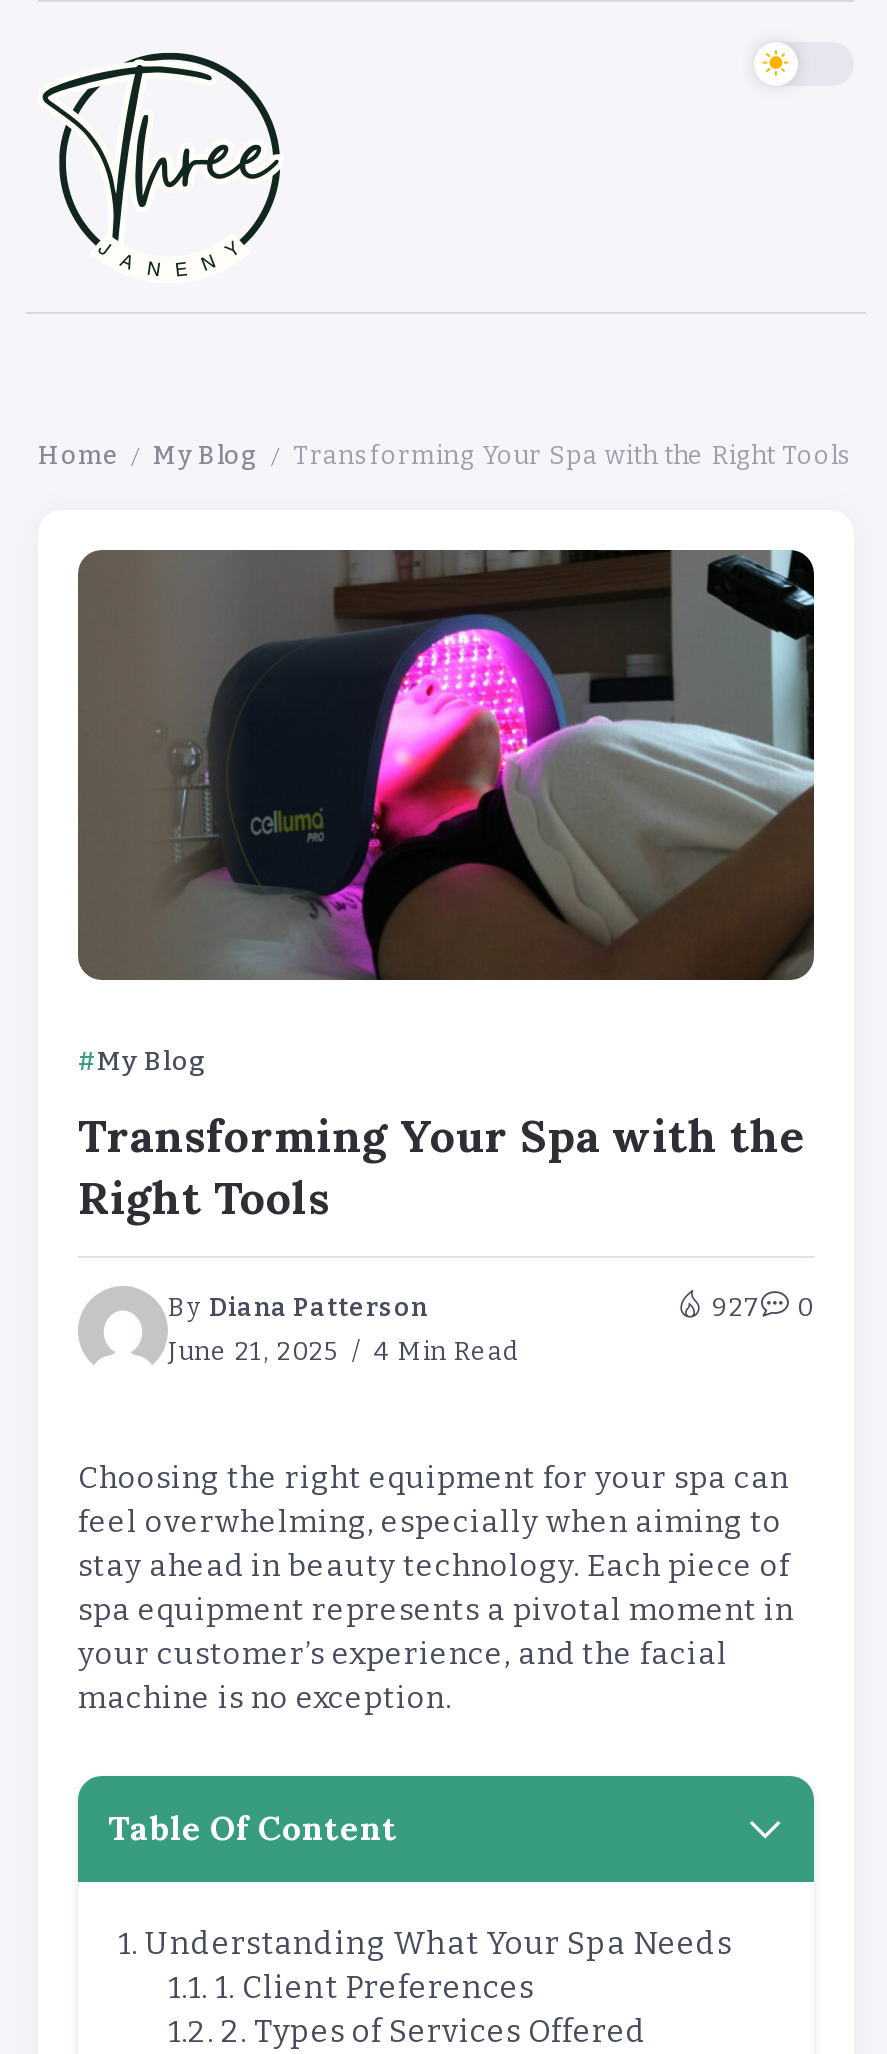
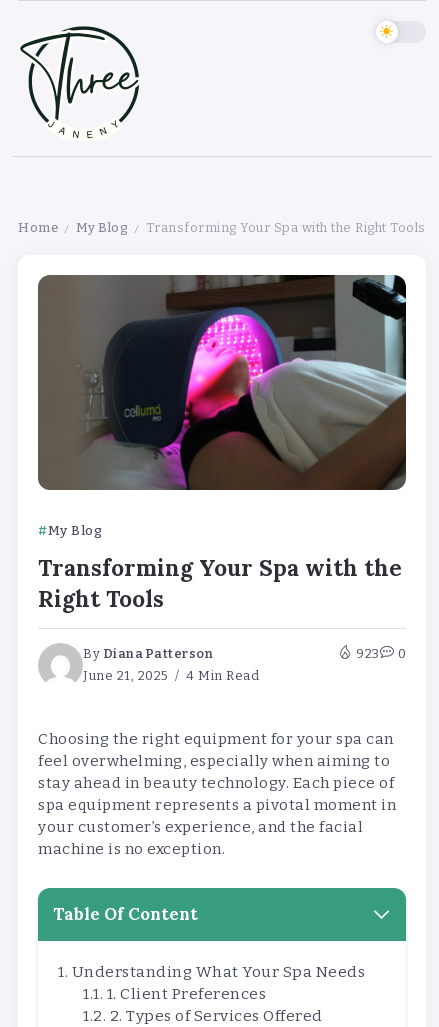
- 927 0
+ 923 0
